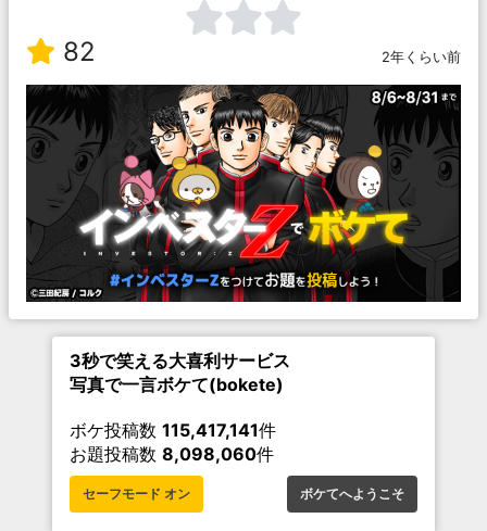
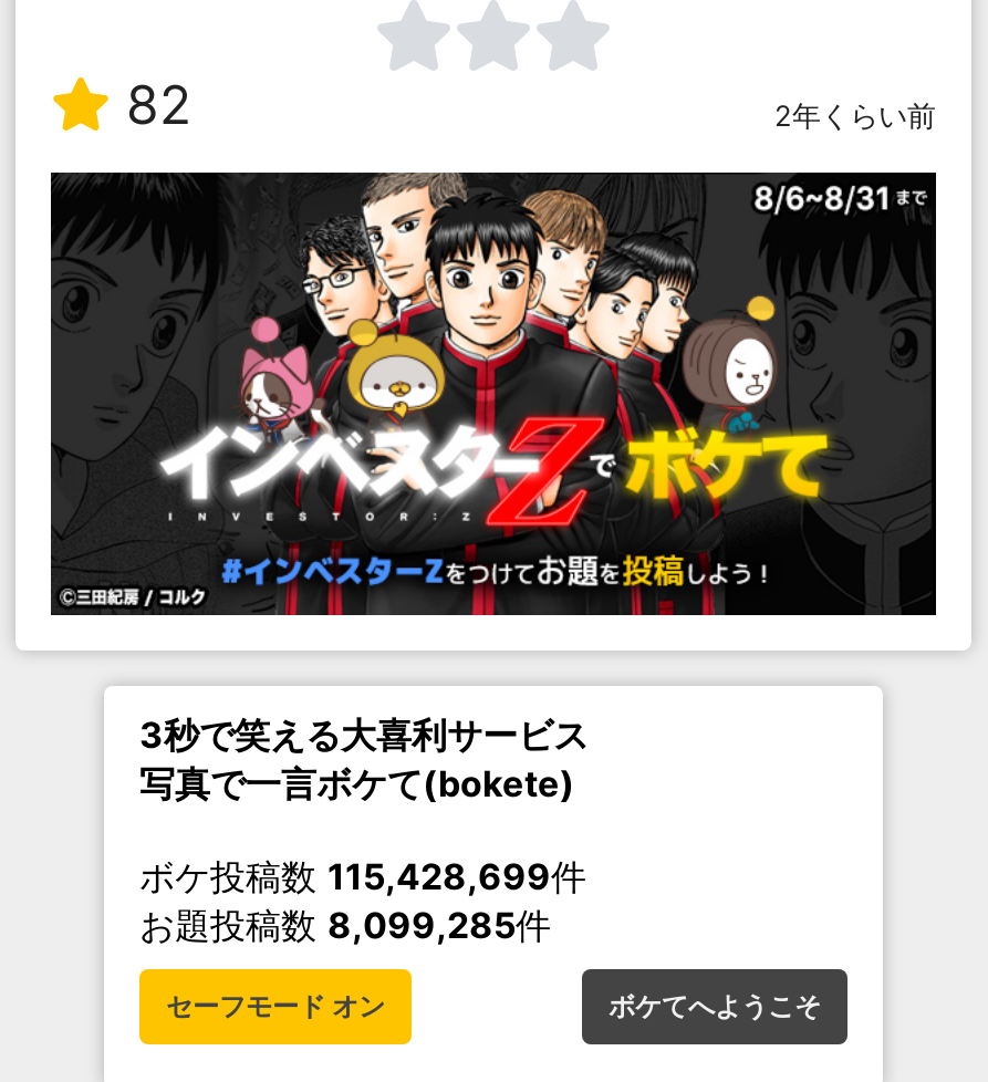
- ボケ投稿数115,417,141件
+ ボケ投稿数115,428,699件

- お題投稿数8,098,060件
+ お題投稿数8,099,285件
